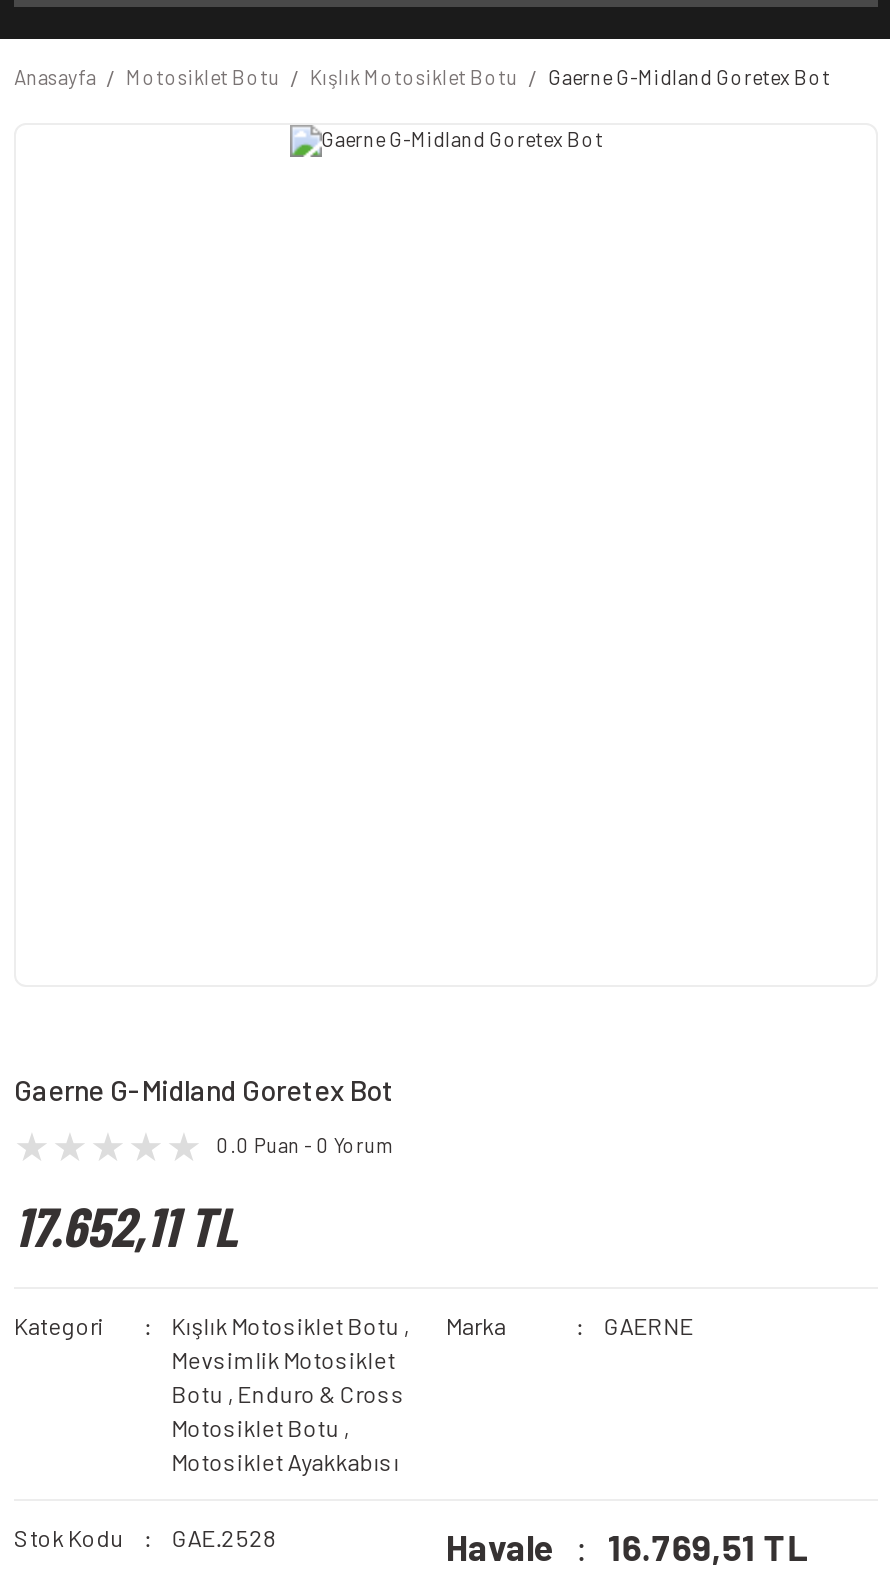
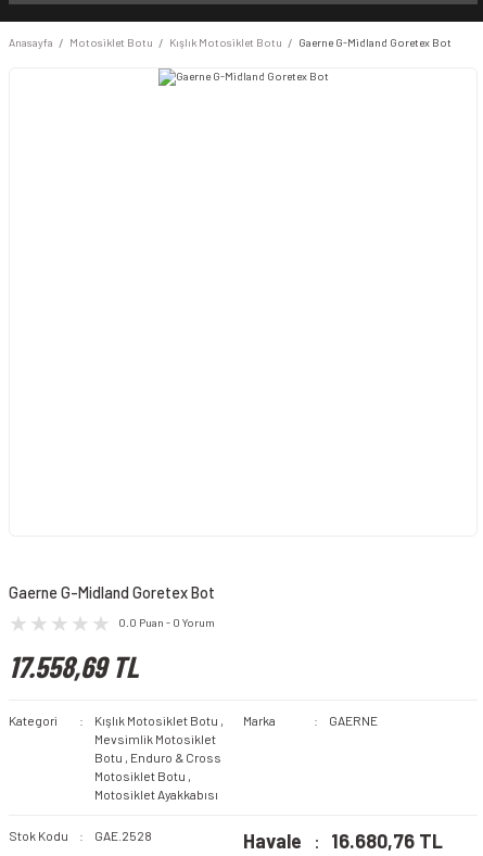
- 17.652,11 TL
+ 17.558,69 TL

- Havale 16.769,51 TL
+ Havale 16.680,76 TL
